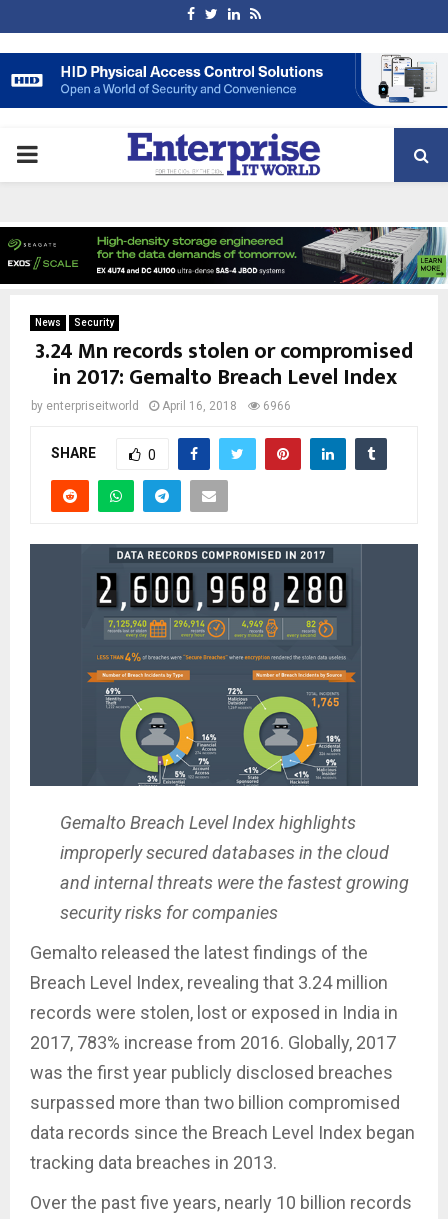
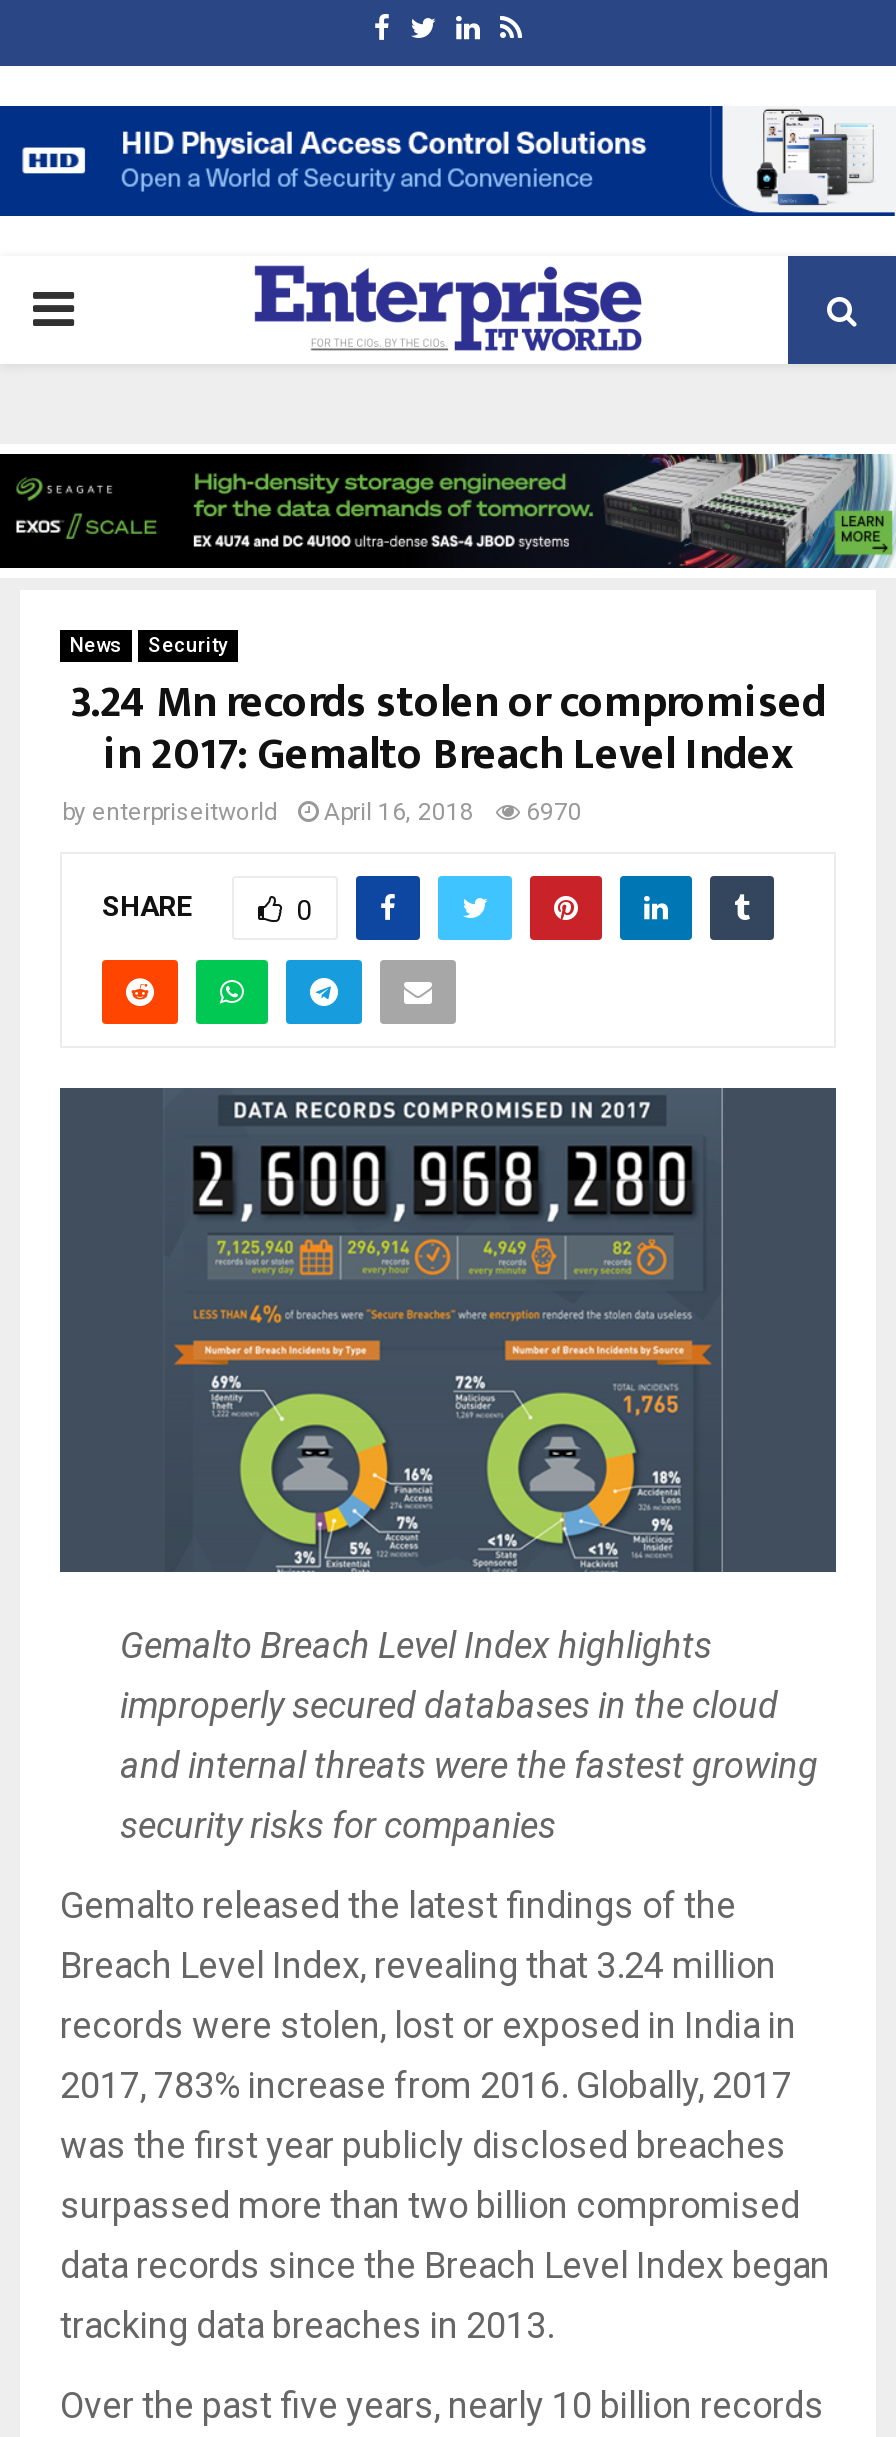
- by enterpriseitworld April 16, 2018 6966
+ by enterpriseitworld April 16, 2018 6970
